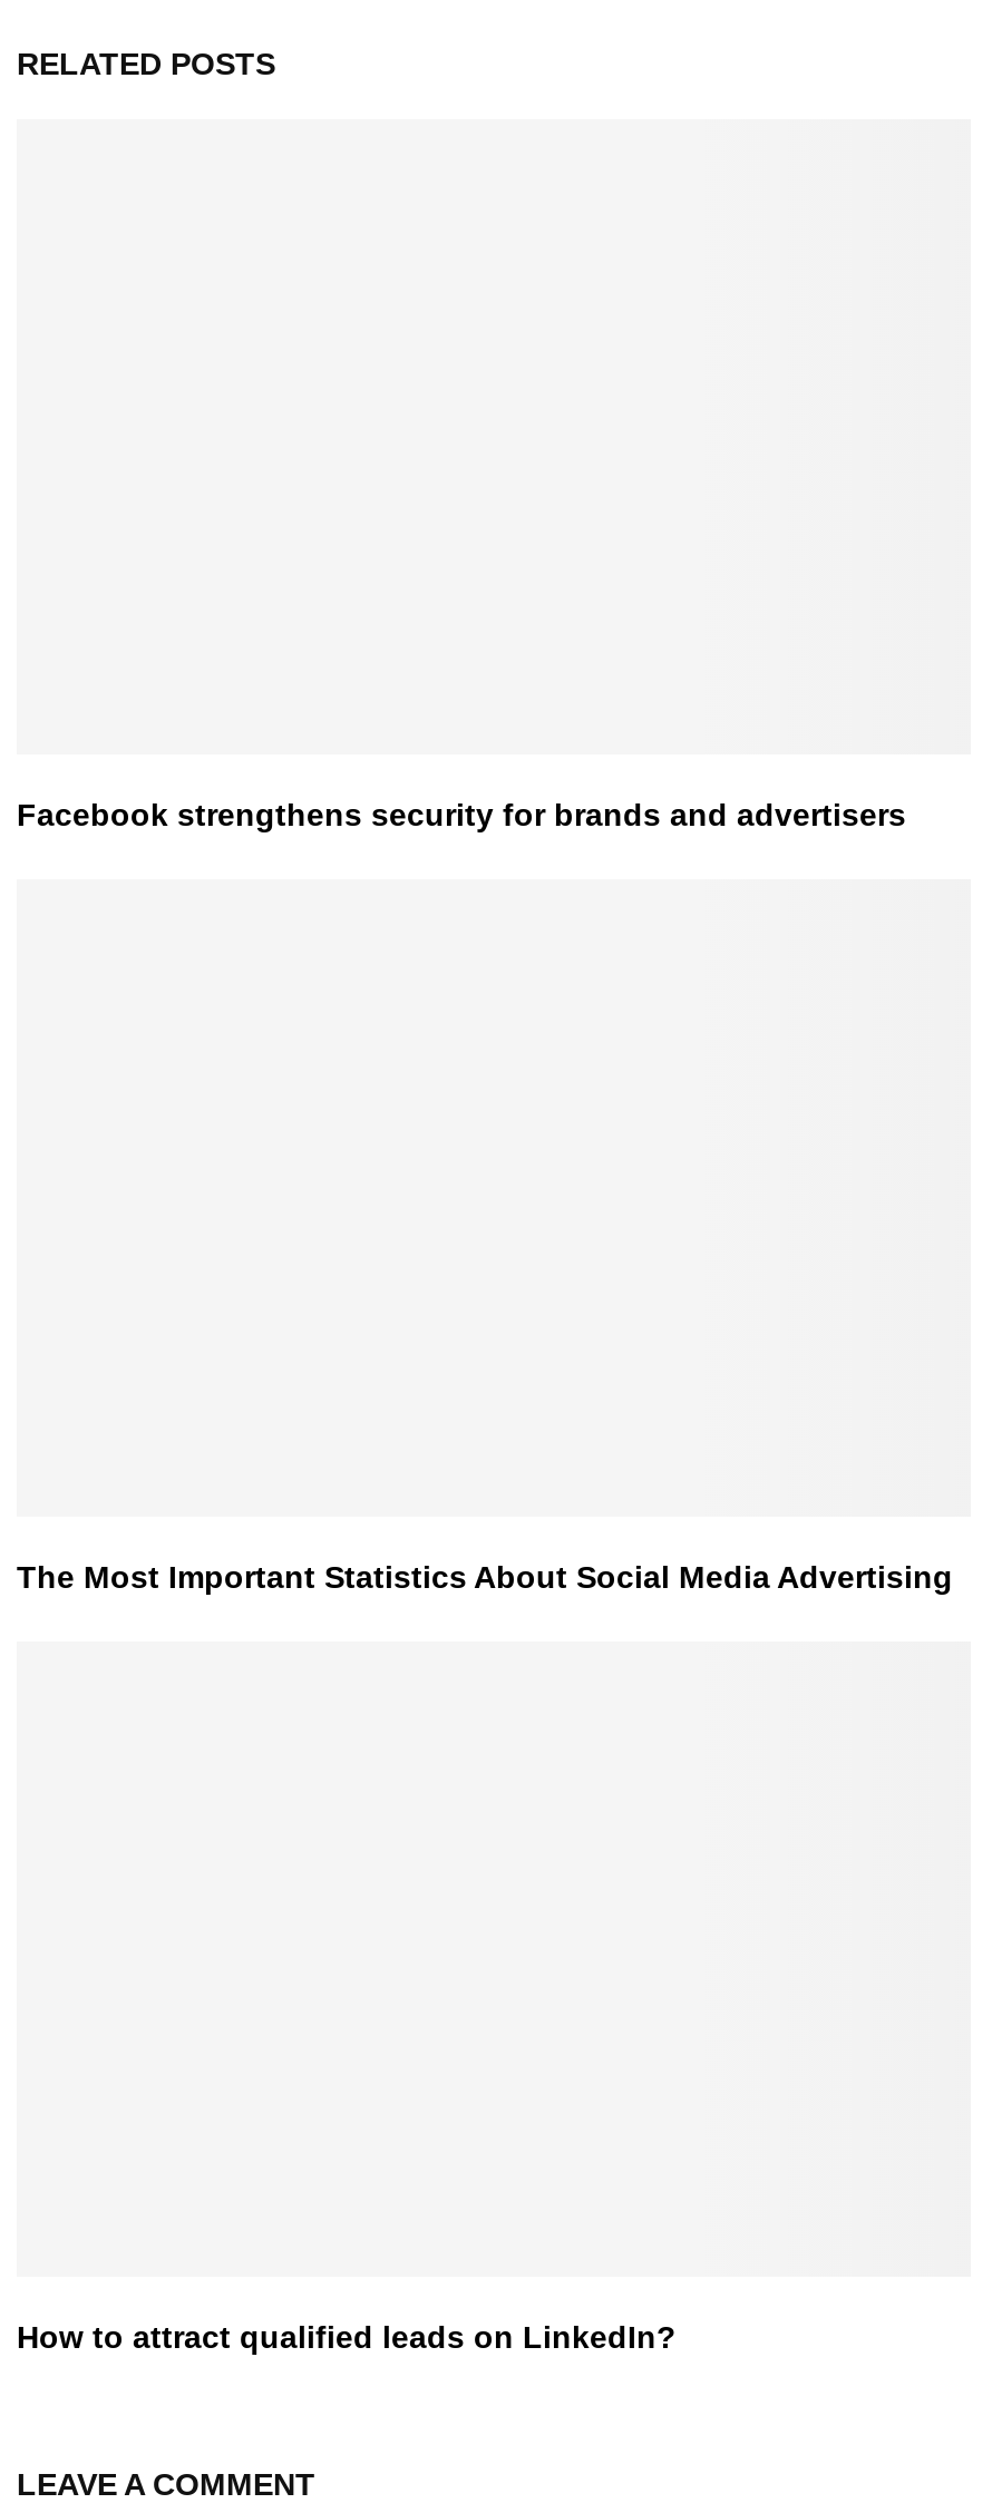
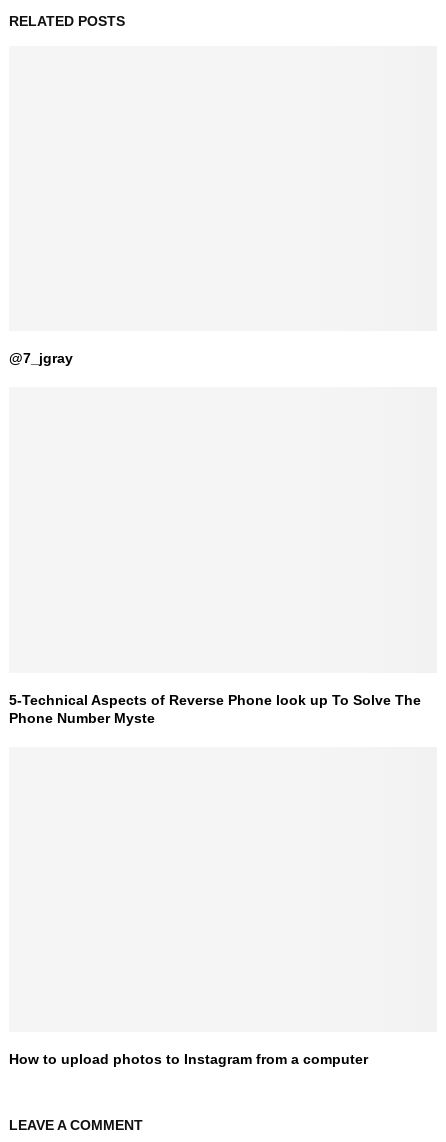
- Facebook strengthens security for brands and advertisers
+ @7_jgray

- The Most Important Statistics About Social Media Advertising
+ 5-Technical Aspects of Reverse Phone look up To Solve The
+ Phone Number Myste

- How to attract qualified leads on LinkedIn?
+ How to upload photos to Instagram from a computer
